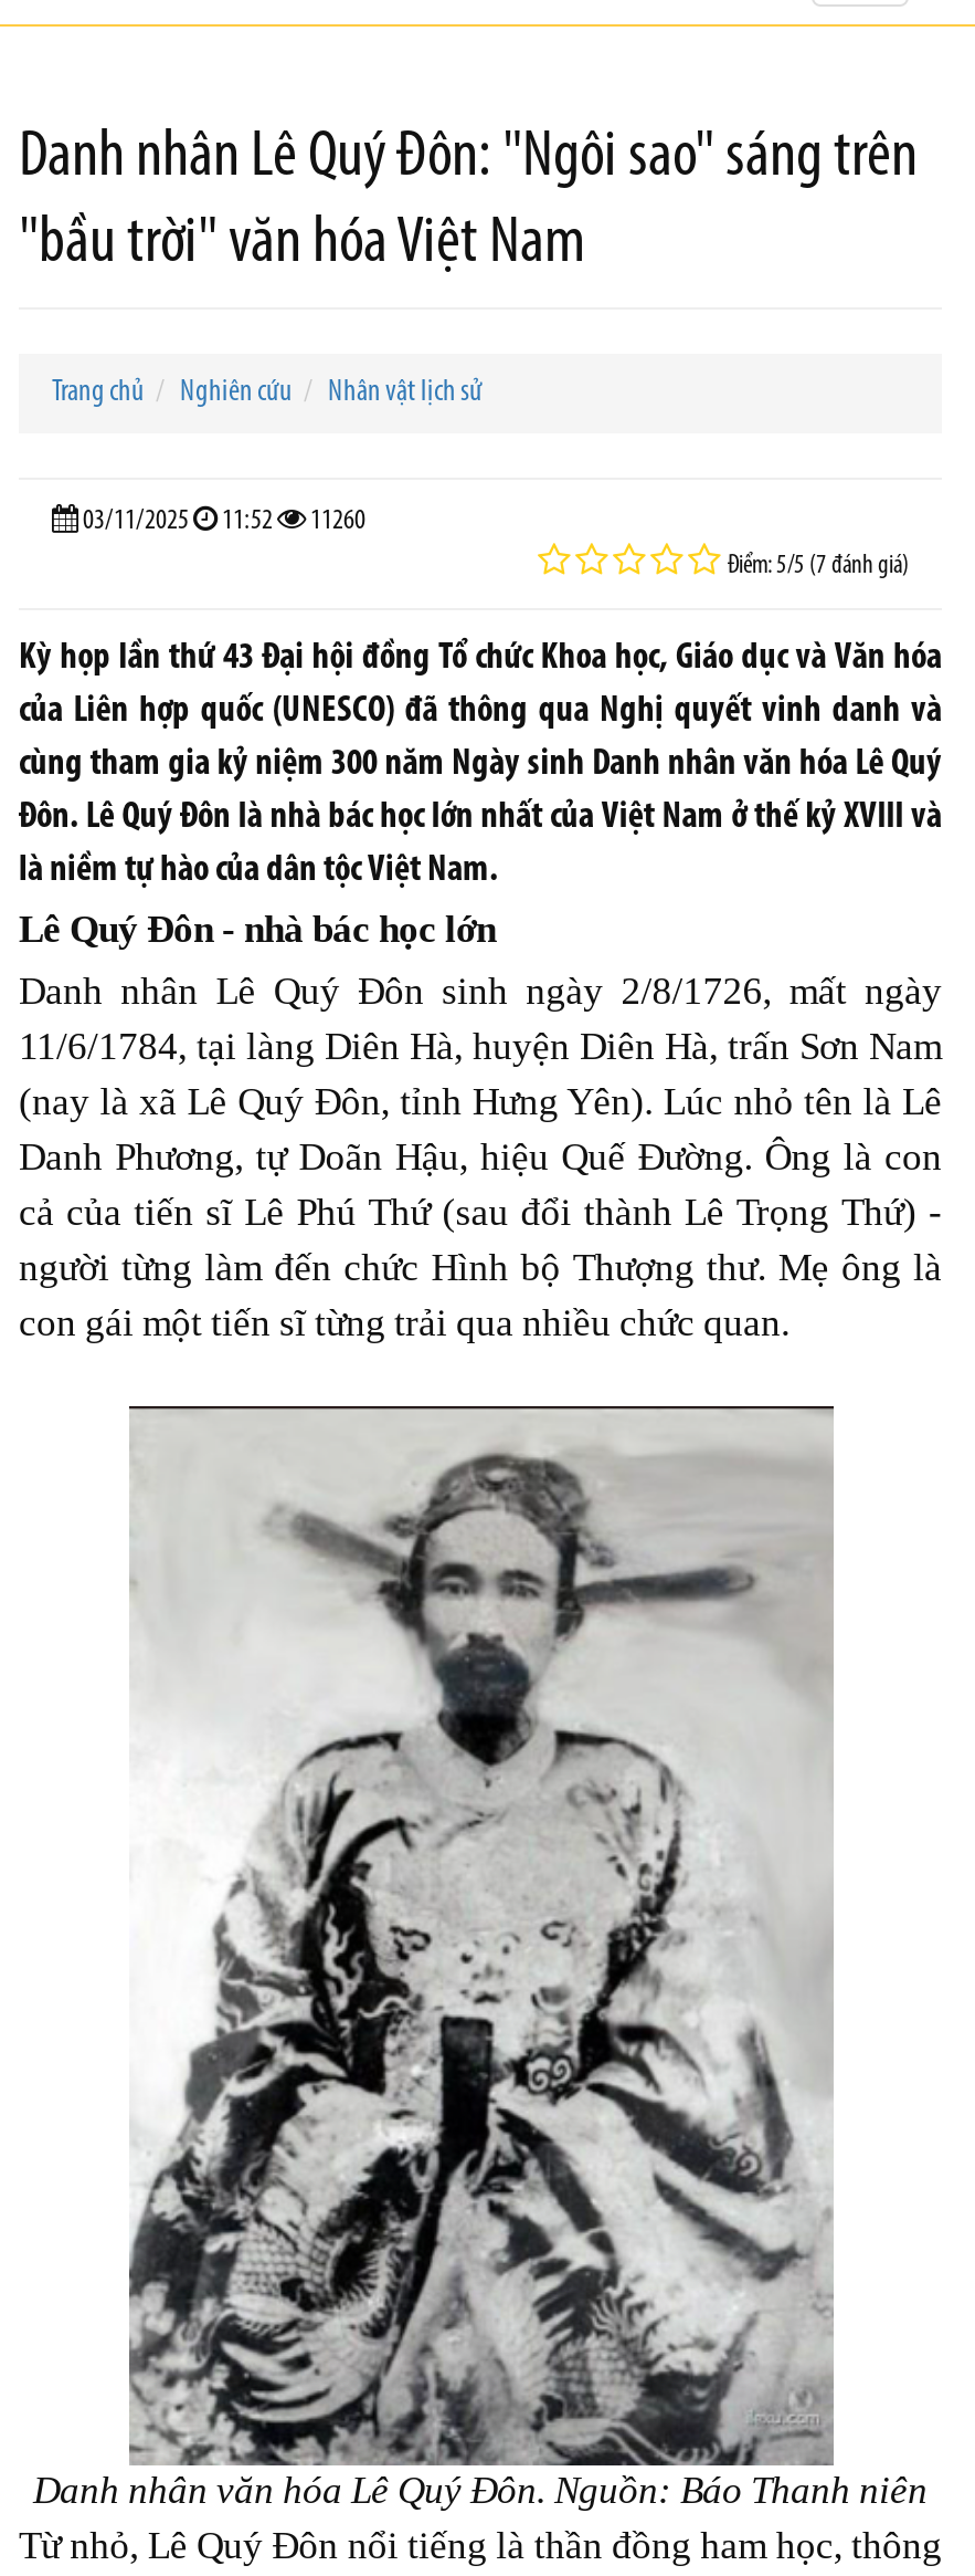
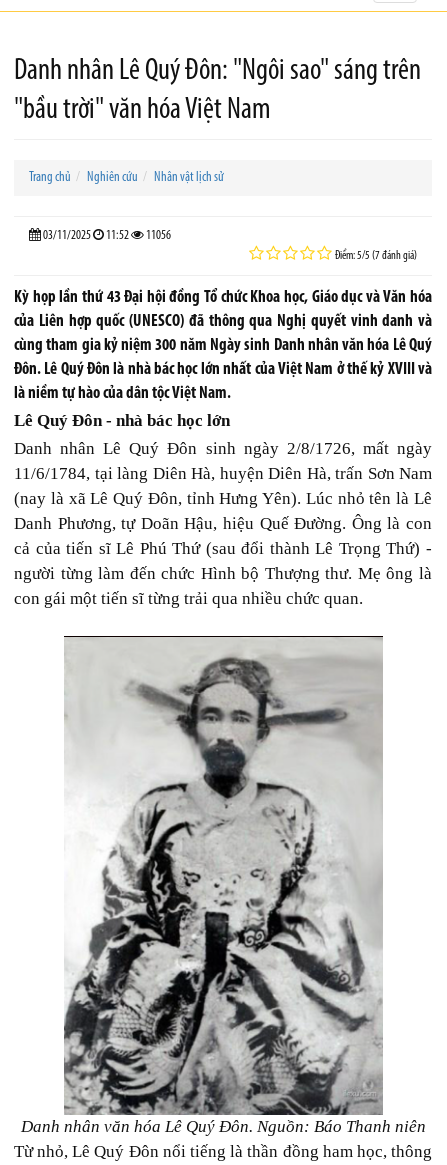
- 03/11/2025 11:52 11260
+ 03/11/2025 11:52 11056
